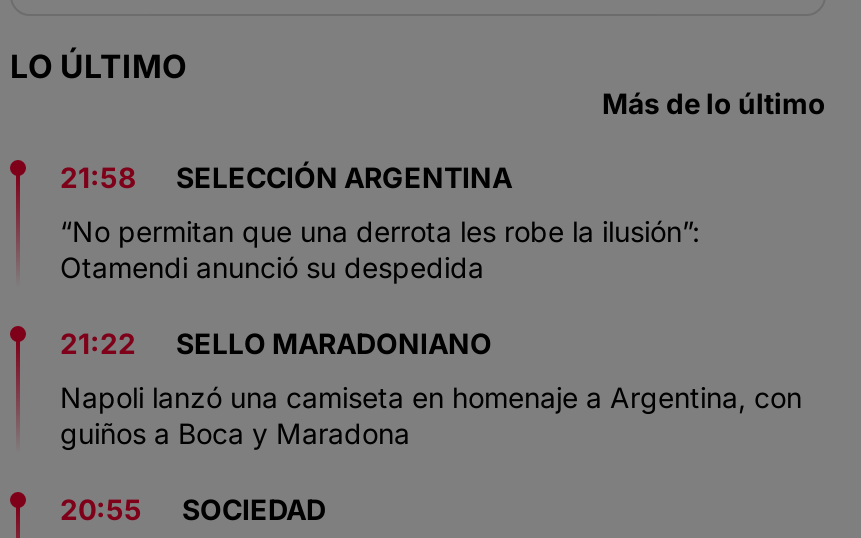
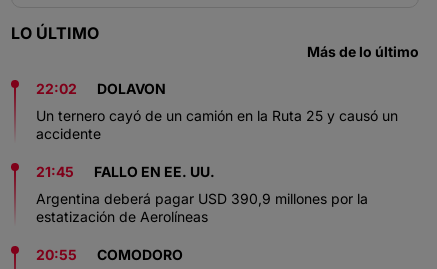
- 21:58
- SELECCIÓN ARGENTINA
+ 22:02
+ DOLAVON

- “No permitan que una derrota les robe la ilusión”:
- Otamendi anunció su despedida
+ Un ternero cayó de un camión en la Ruta 25 y causó un
+ accidente

- 21:22
- SELLO MARADONIANO
+ 21:45
+ FALLO EN EE. UU.

- Napoli lanzó una camiseta en homenaje a Argentina, con
- guiños a Boca y Maradona
+ Argentina deberá pagar USD 390,9 millones por la
+ estatización de Aerolíneas

- SOCIEDAD
+ COMODORO
